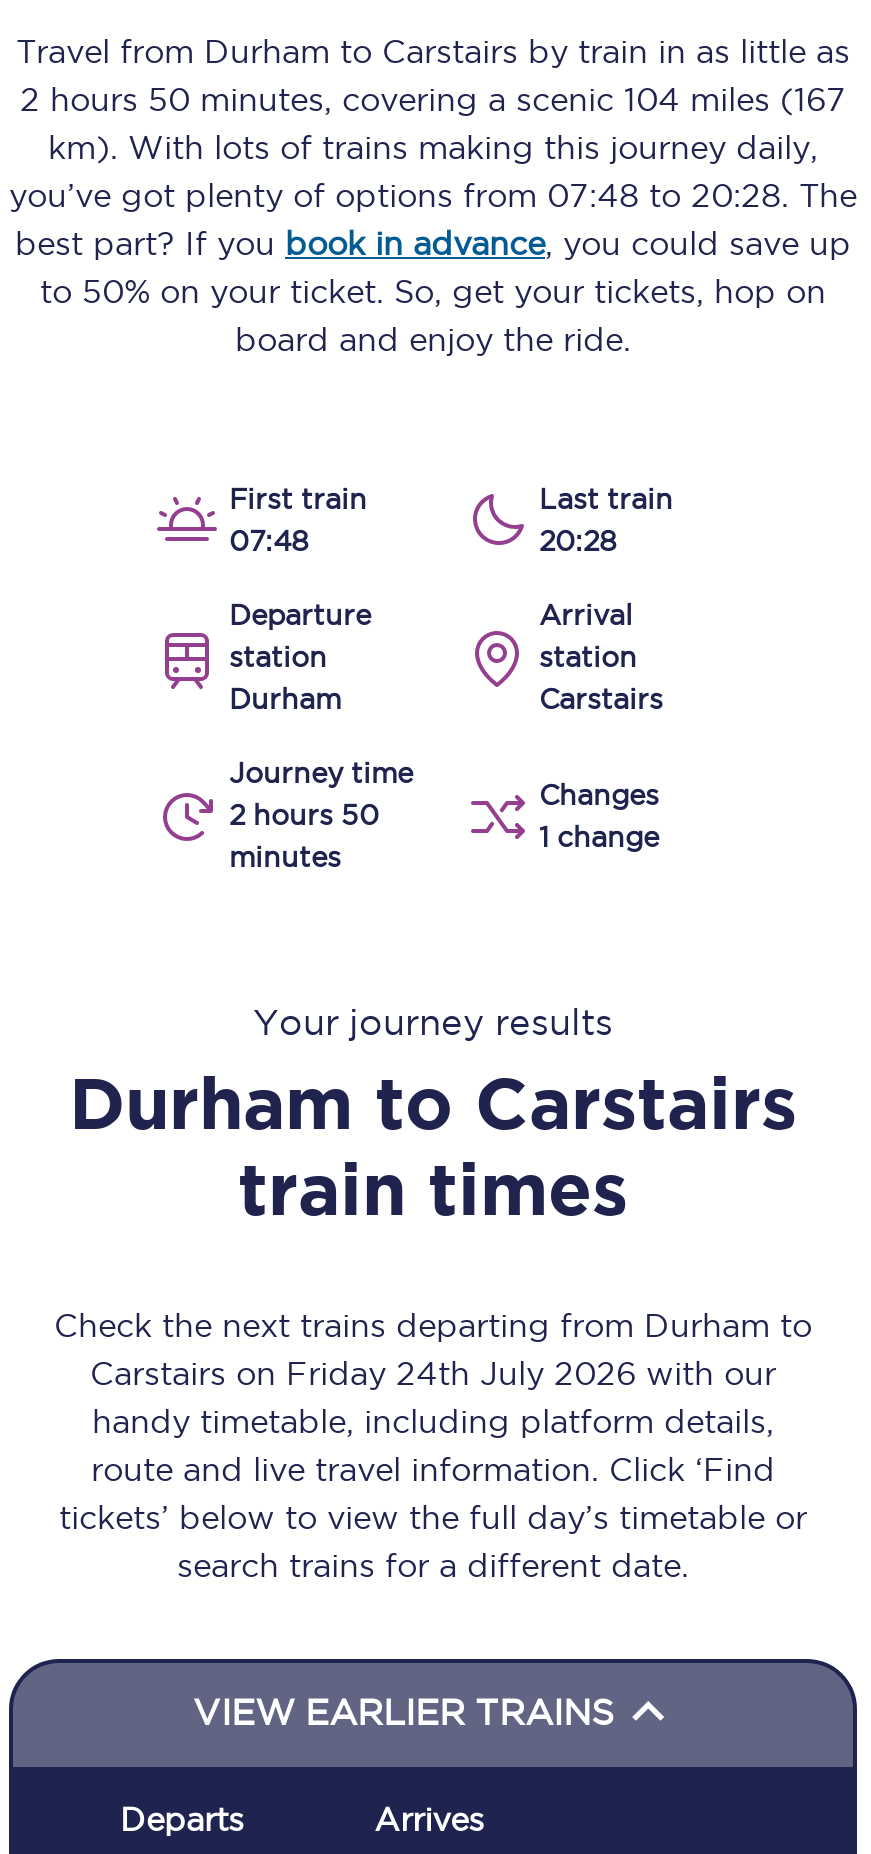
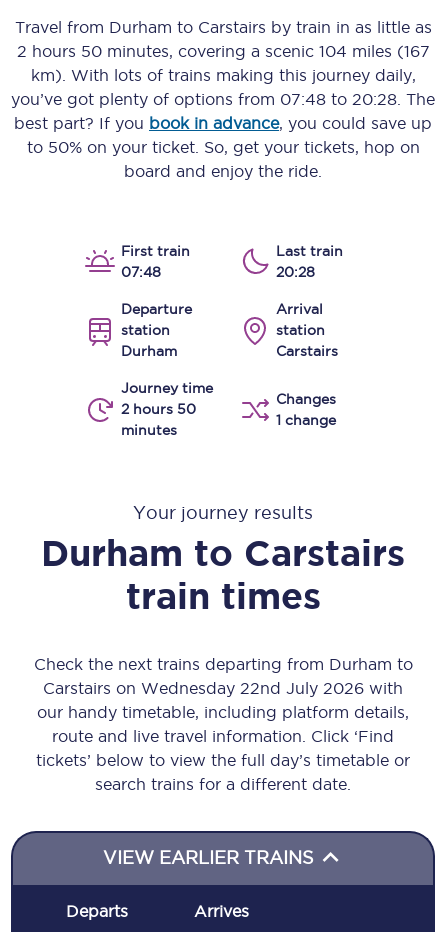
- Carstairs on Friday 24th July 2026 with our
- handy timetable, including platform details,
+ Carstairs on Wednesday 22nd July 2026 with
+ our handy timetable, including platform details,
